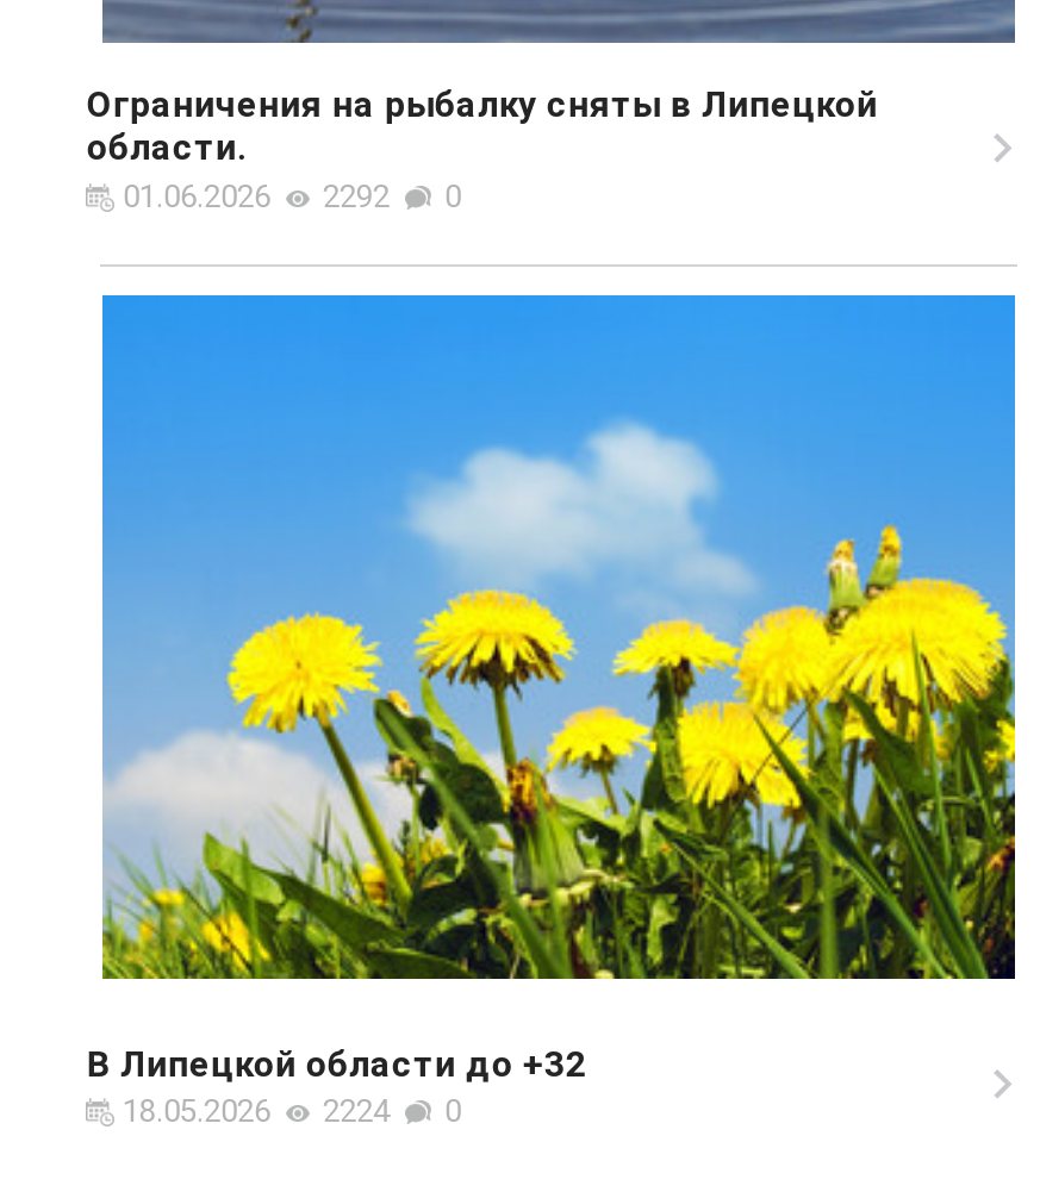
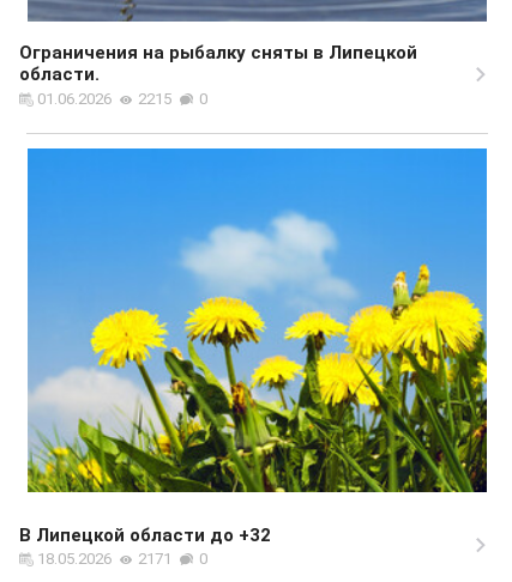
- 01.06.2026 2292 0
+ 01.06.2026 2215 0

- 18.05.2026 2224 0
+ 18.05.2026 2171 0
